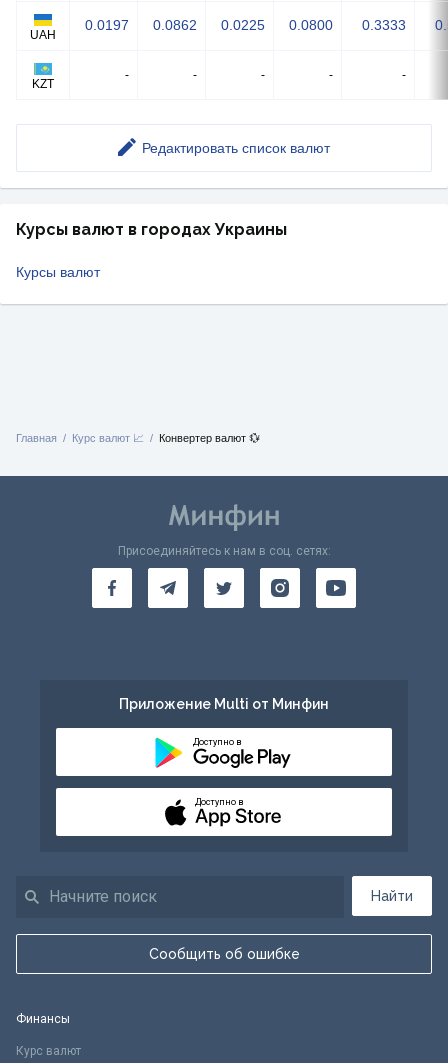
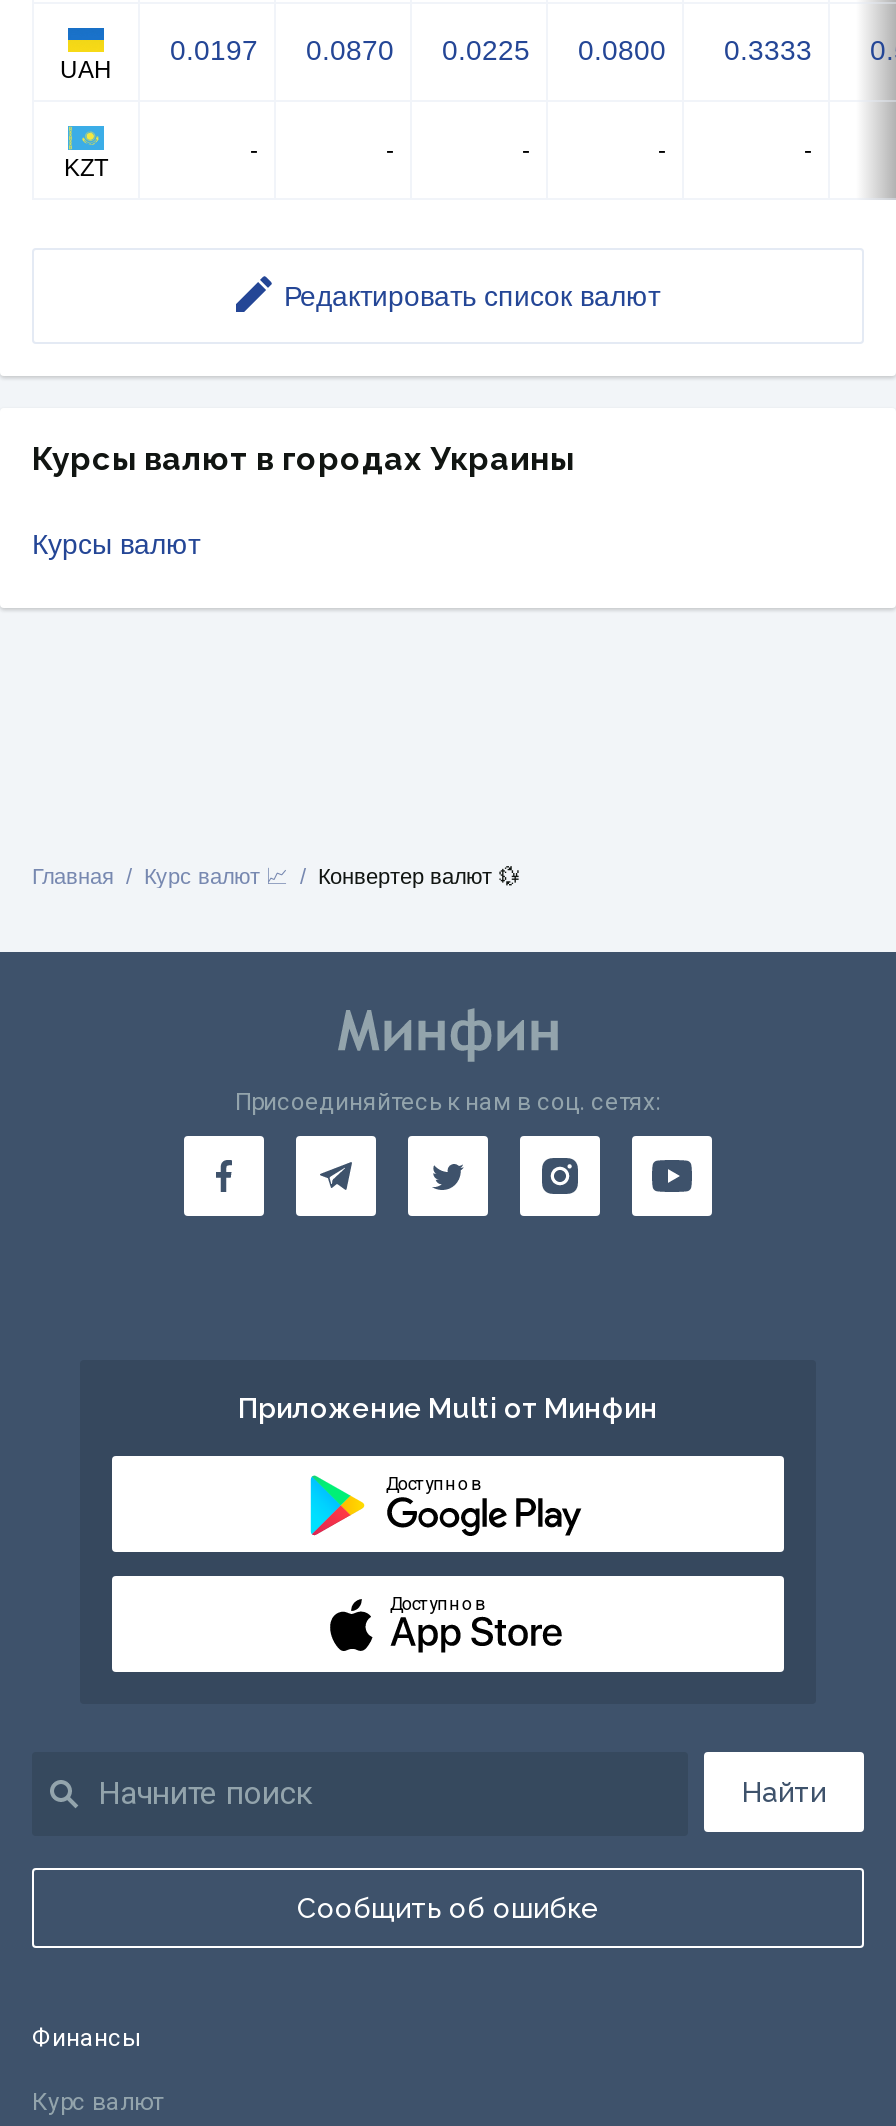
- 0.0862
+ 0.0870
